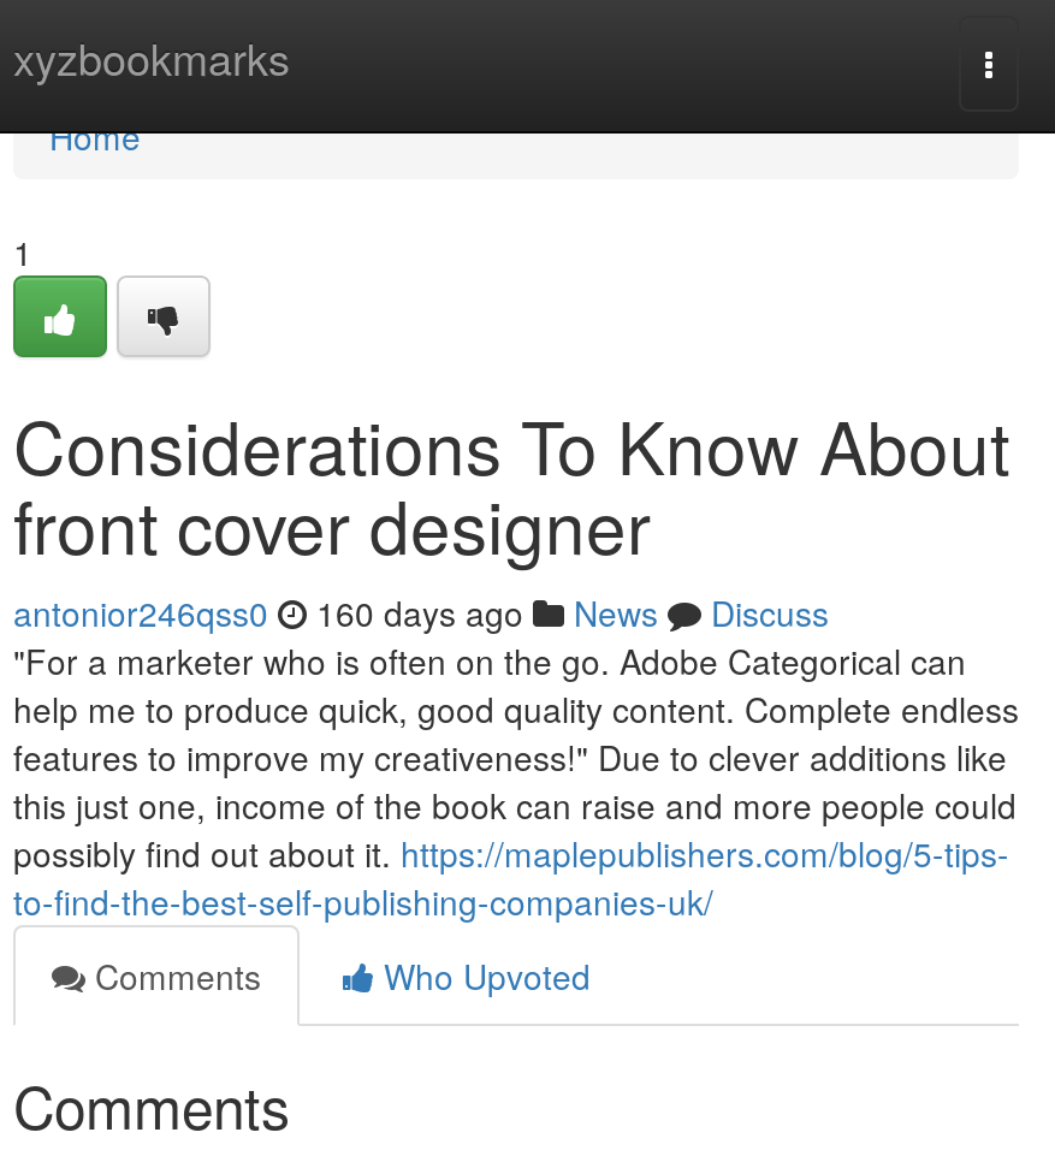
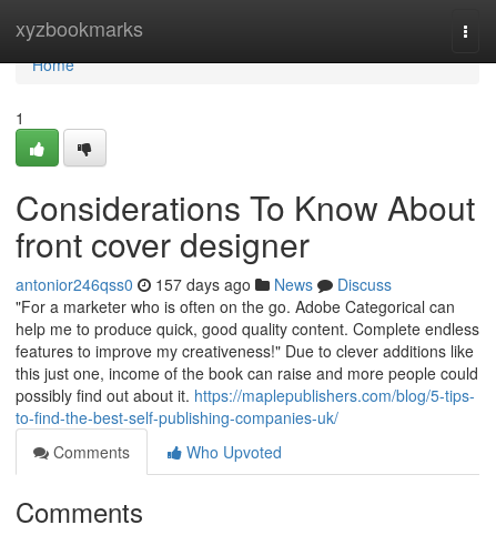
- antonior246qss0 160 days ago News Discuss
+ antonior246qss0 157 days ago News Discuss
